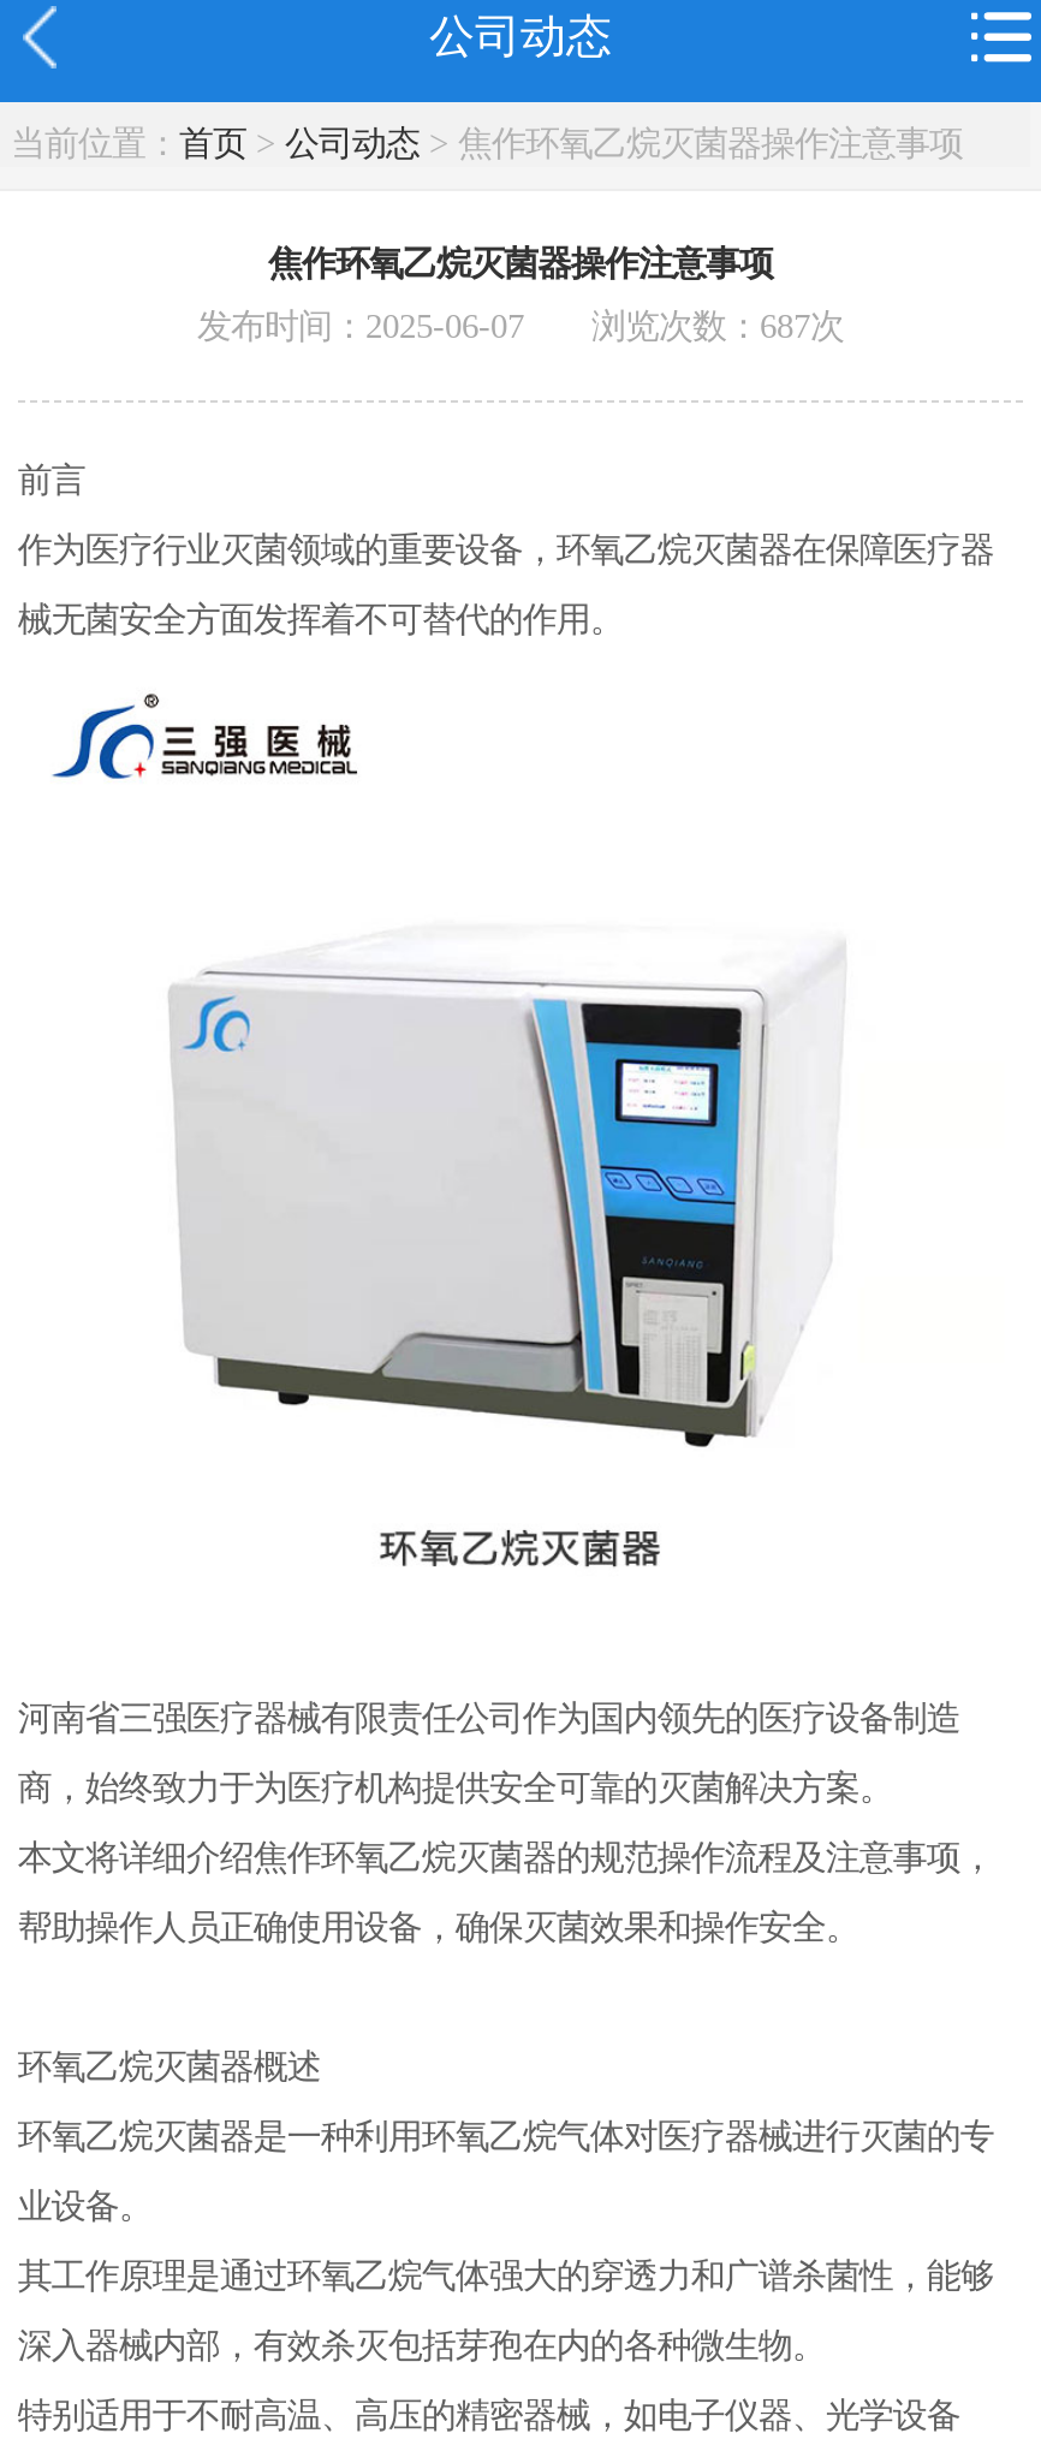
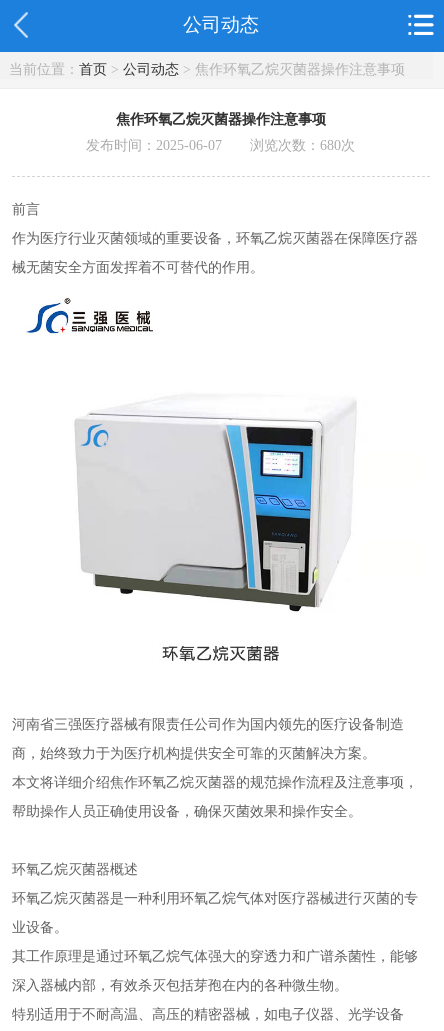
- 发布时间：2025-06-07 浏览次数：687次
+ 发布时间：2025-06-07 浏览次数：680次
